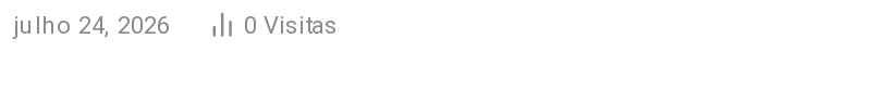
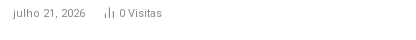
- julho 24, 2026
+ julho 21, 2026
